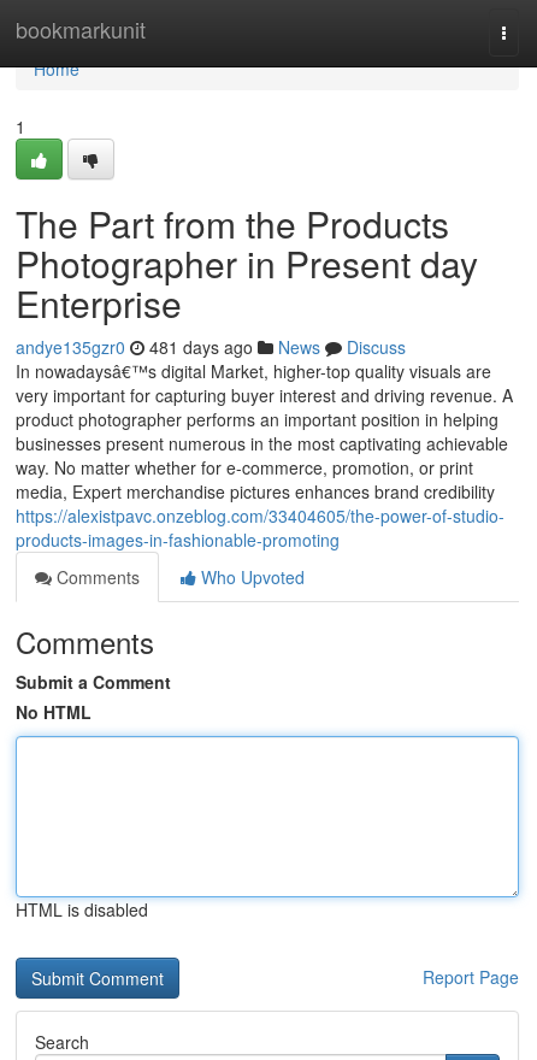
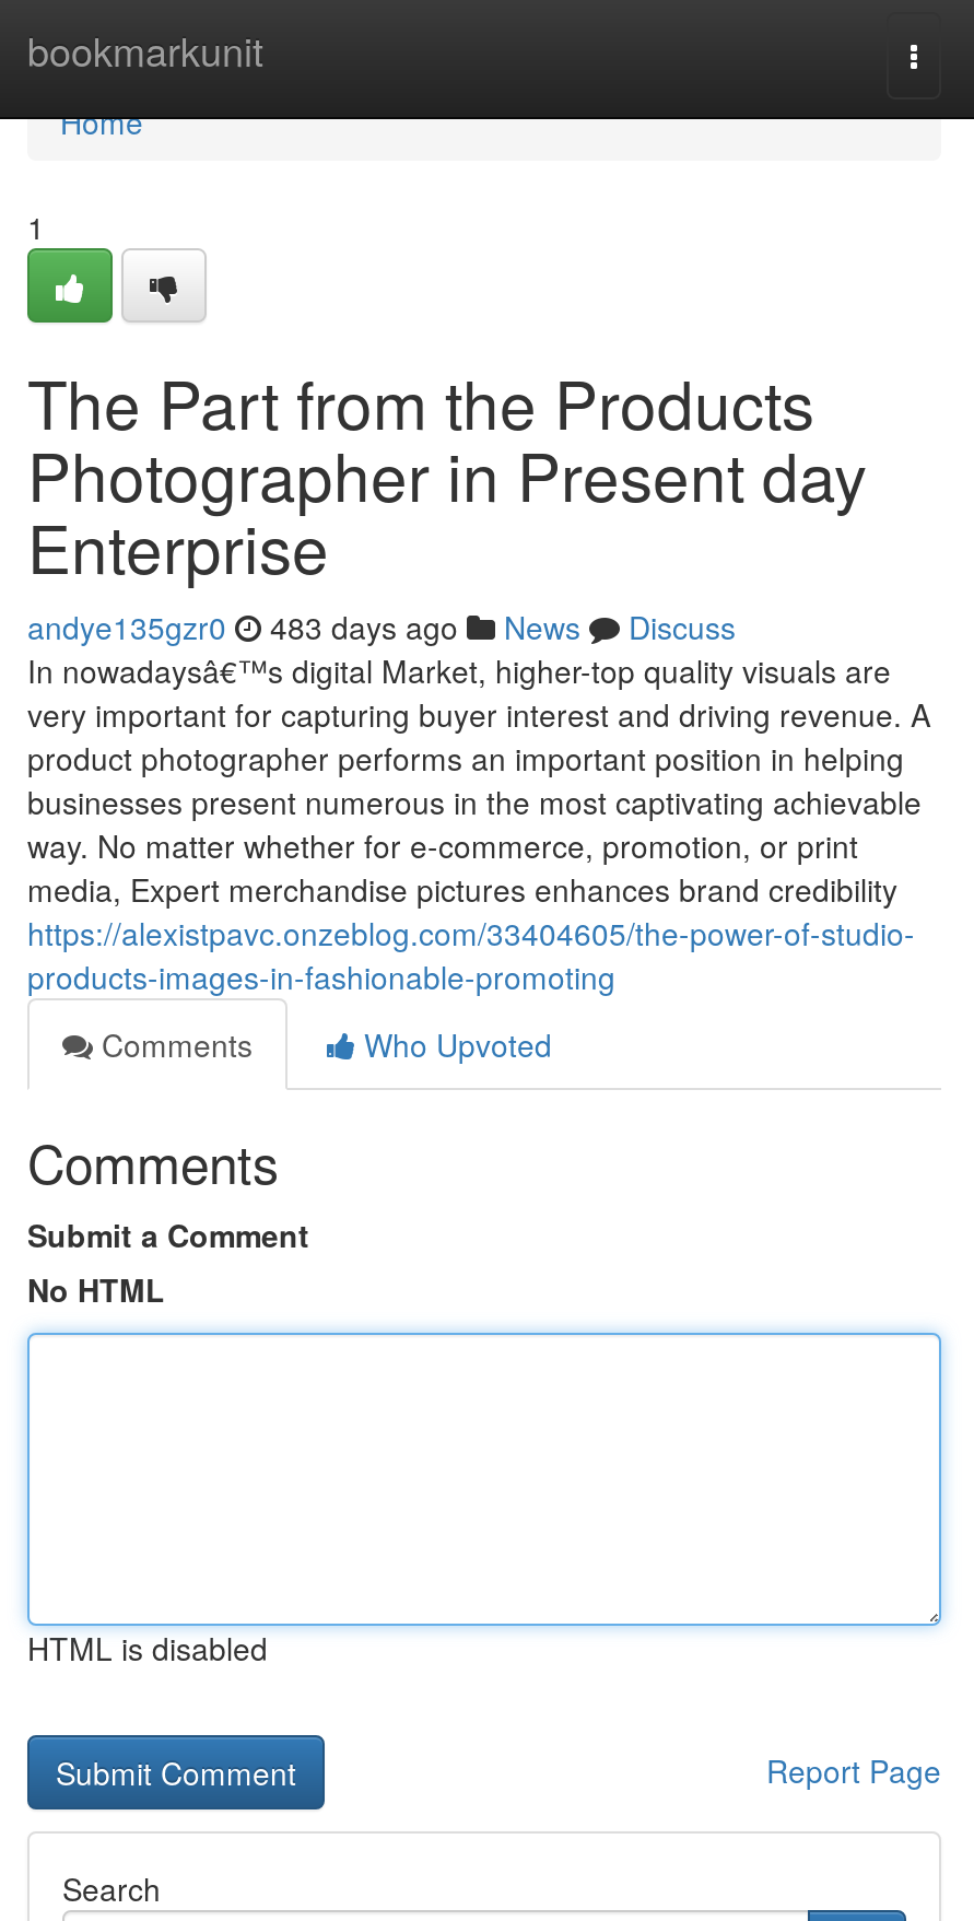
- andye135gzr0 481 days ago News Discuss
+ andye135gzr0 483 days ago News Discuss
